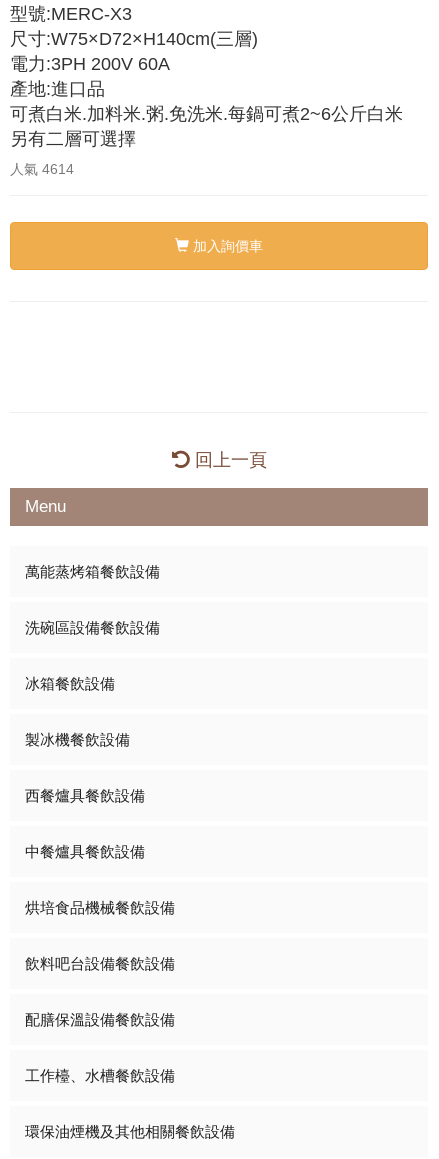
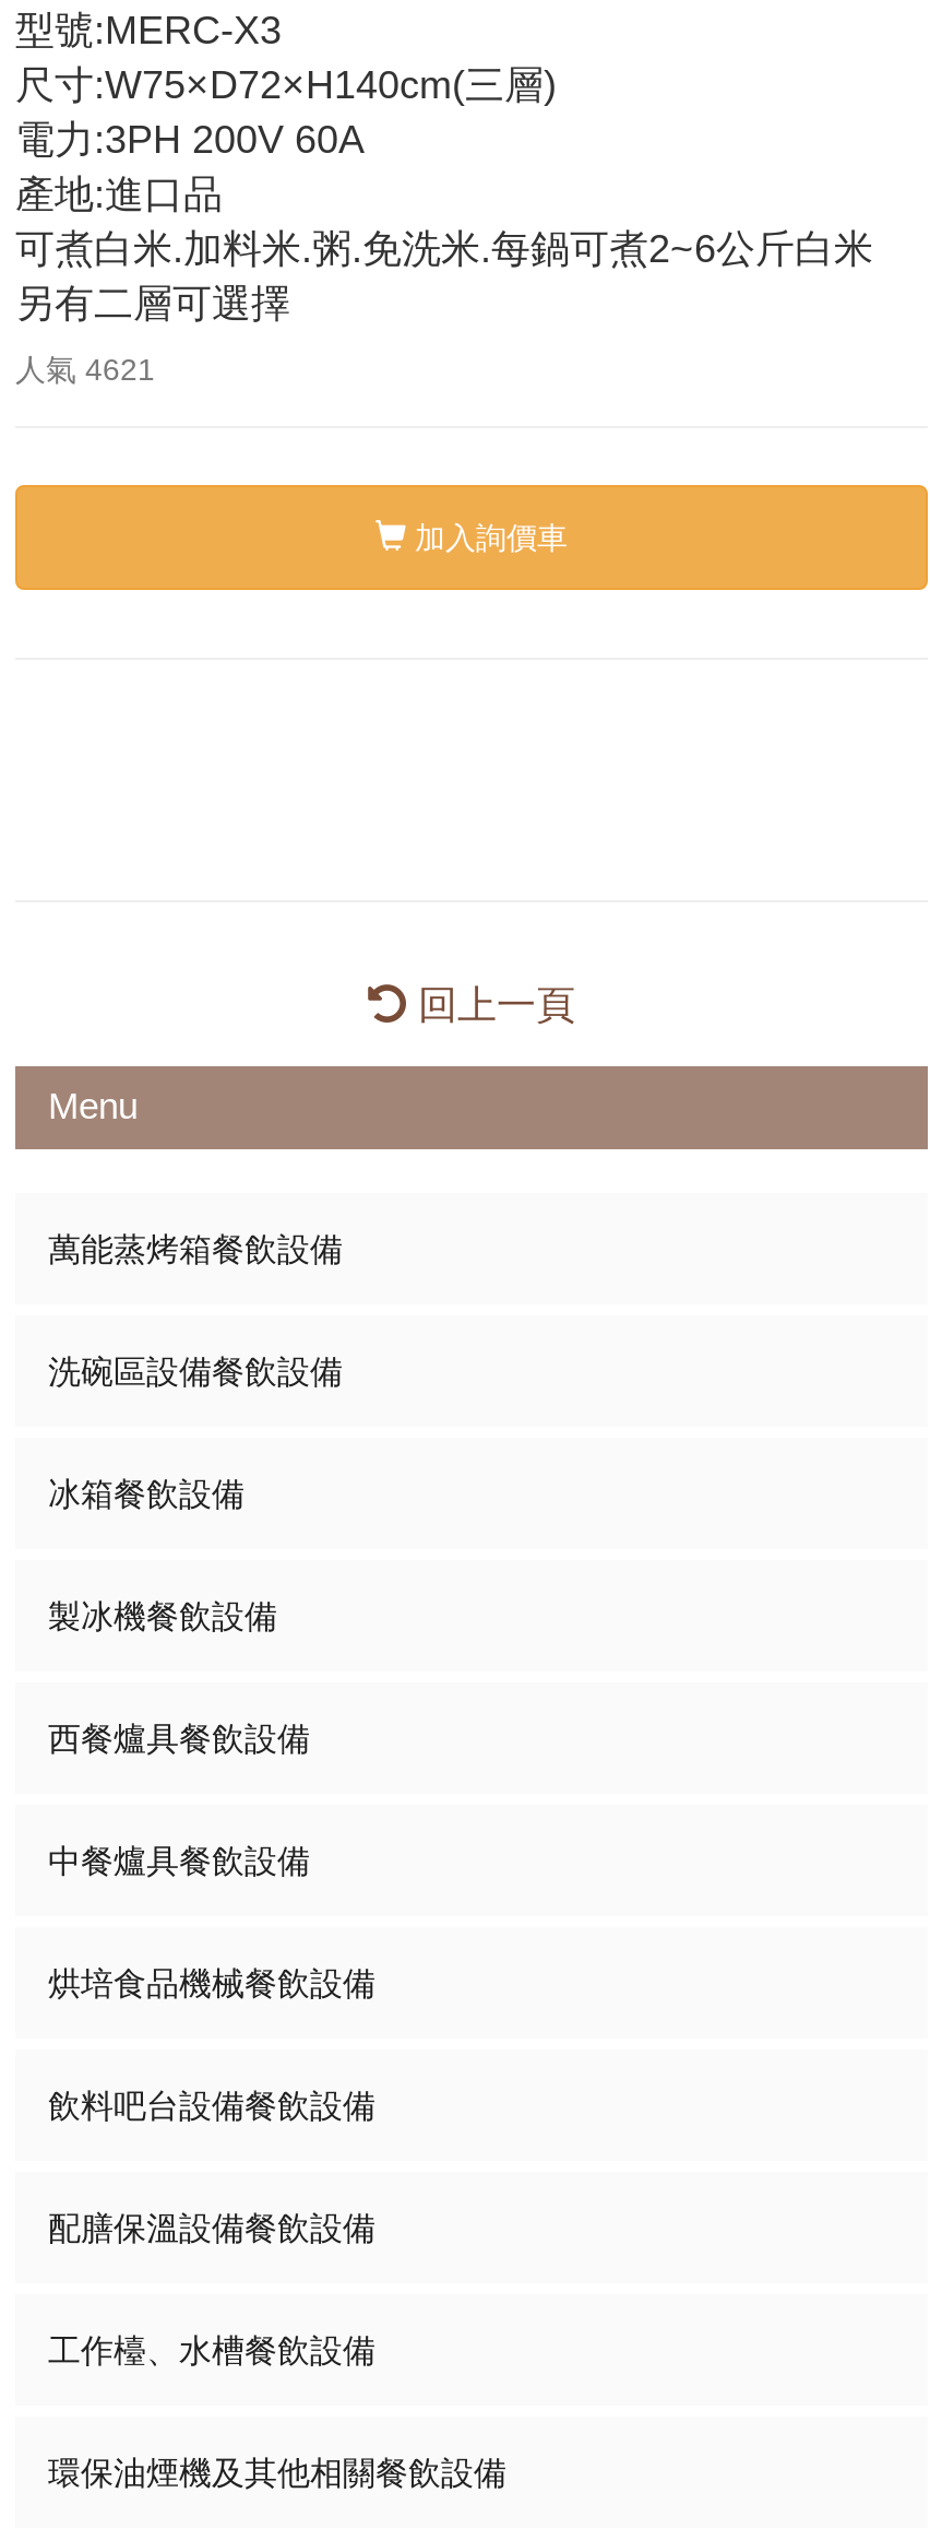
- 人氣4614
+ 人氣4621
